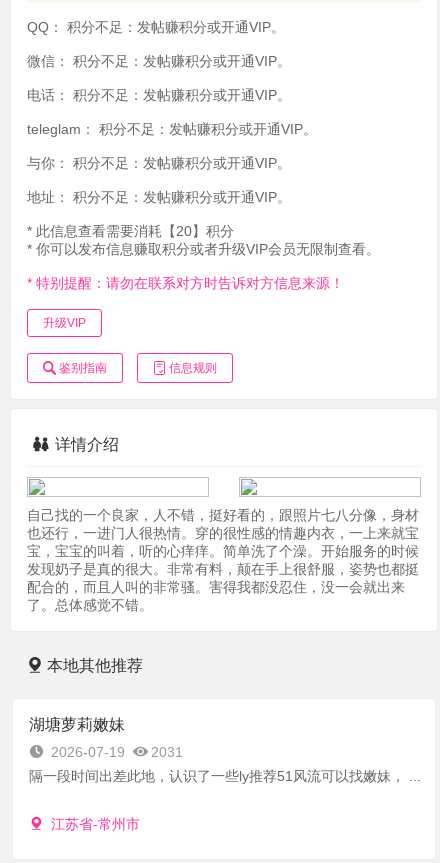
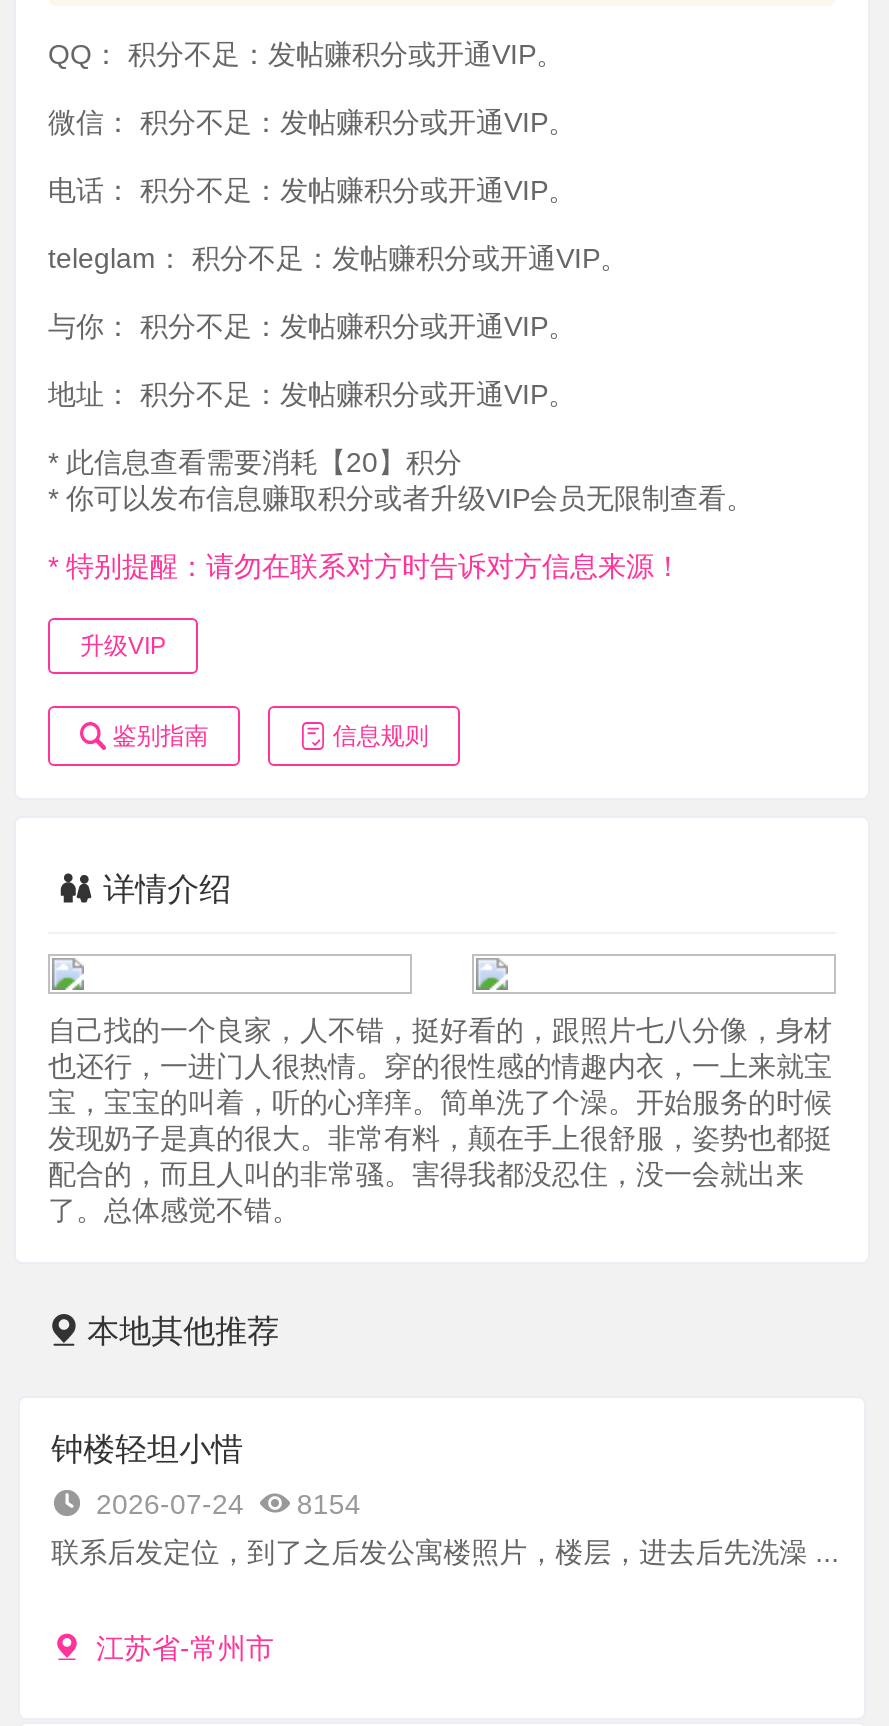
- 湖塘萝莉嫩妹
+ 钟楼轻坦小惜

- 2026-07-19
- 2031
+ 2026-07-24
+ 8154

- 隔一段时间出差此地，认识了一些ly推荐51风流可以找嫩妹， ...
+ 联系后发定位，到了之后发公寓楼照片，楼层，进去后先洗澡 ...
